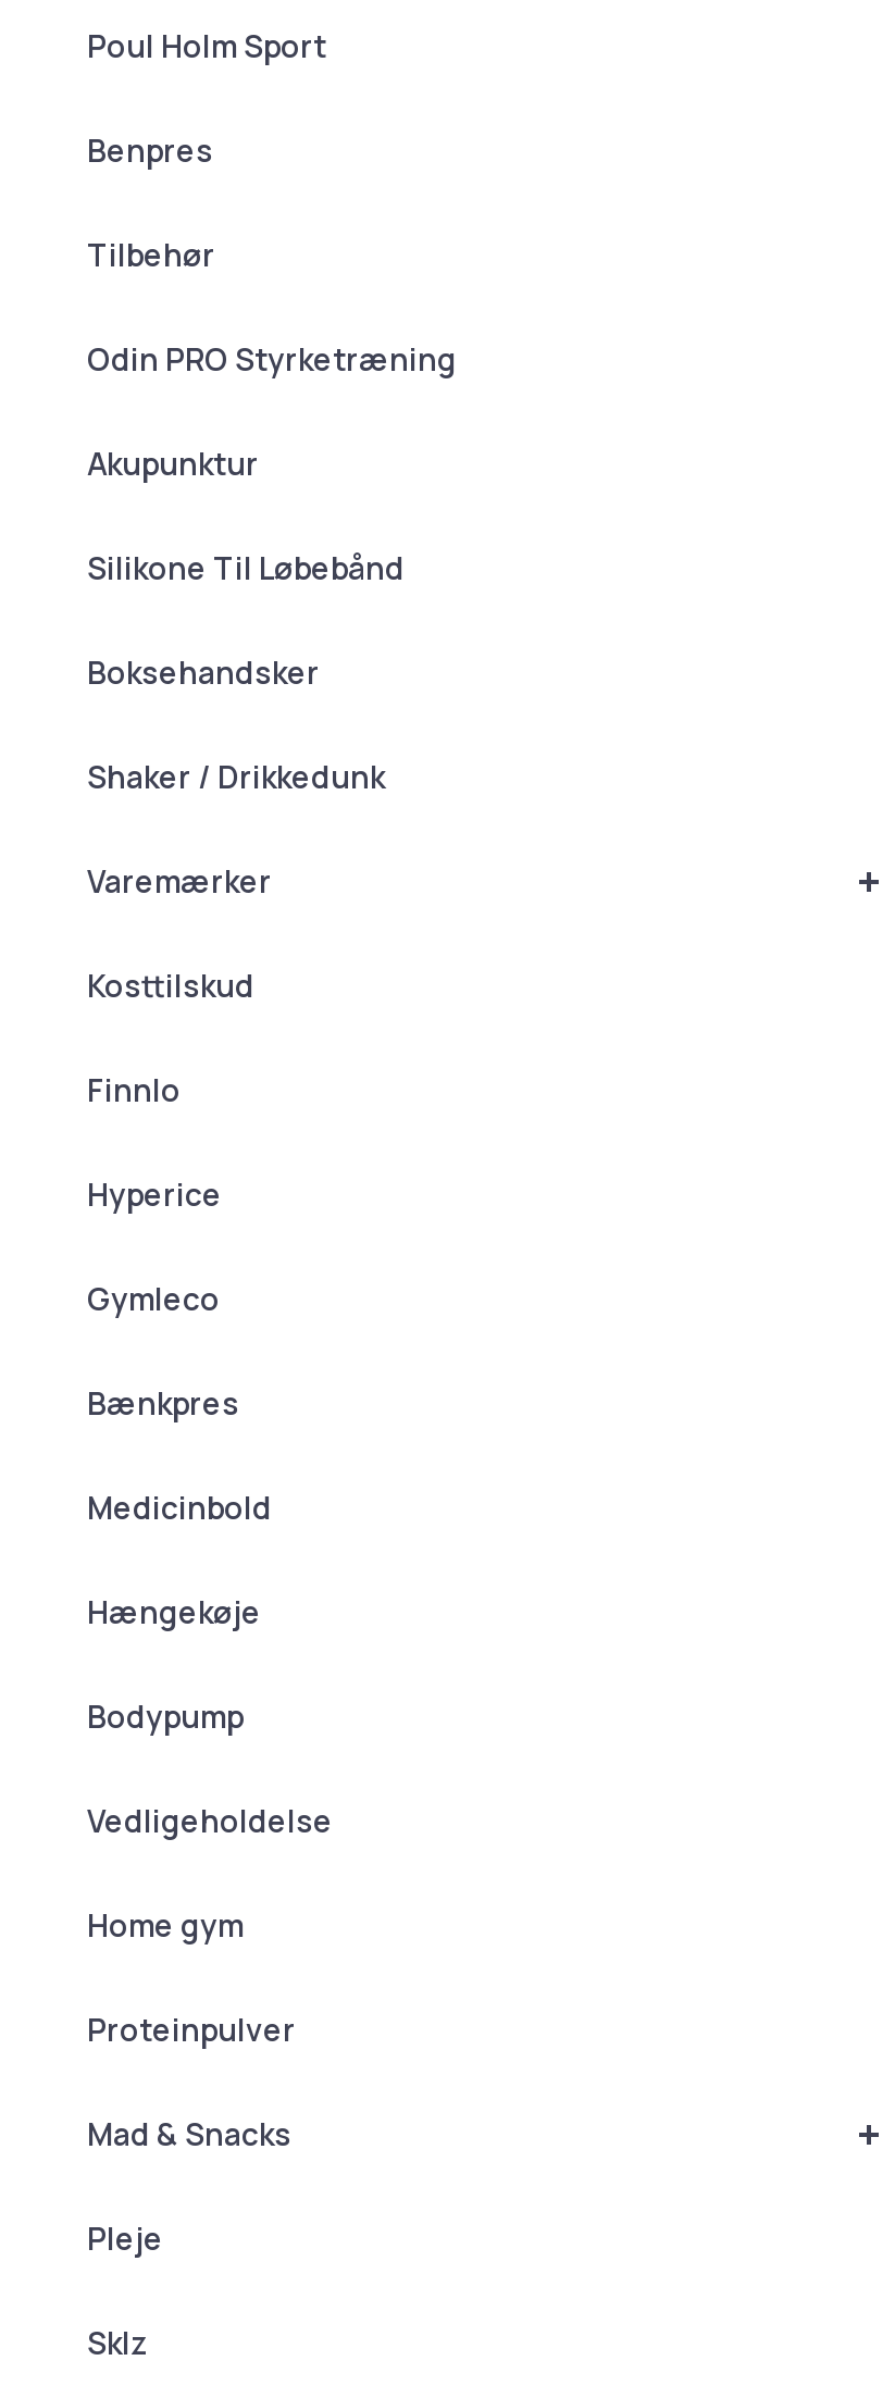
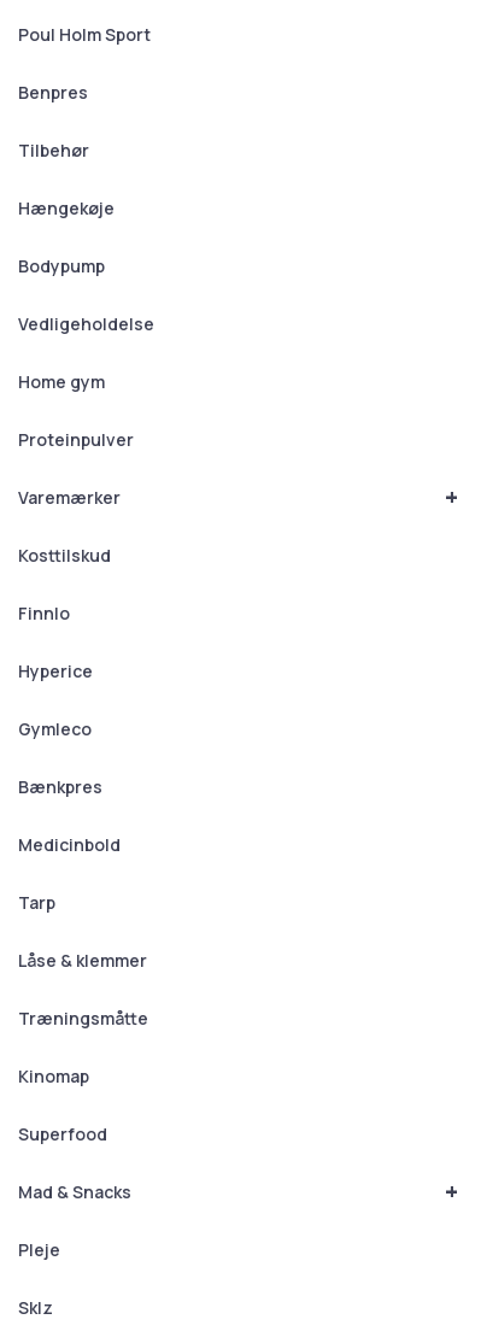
- Odin PRO Styrketræning

- Akupunktur

- Silikone Til Løbebånd

- Boksehandsker

- Shaker / Drikkedunk

+ Tarp

+ Låse & klemmer

+ Træningsmåtte

+ Kinomap

+ Superfood

moved up: Hængekøje

moved up: Bodypump

moved up: Vedligeholdelse

moved up: Home gym

moved up: Proteinpulver
